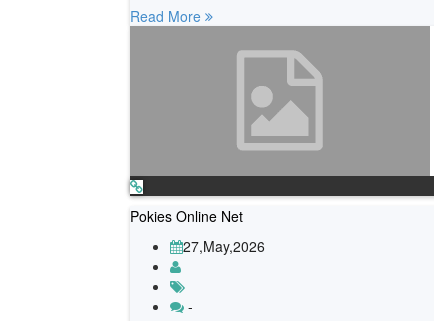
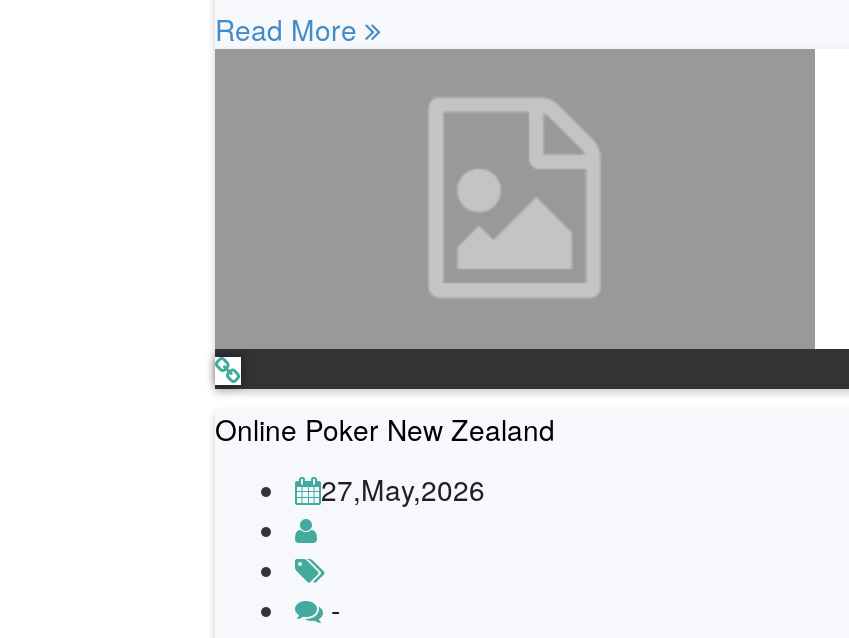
- Pokies Online Net
+ Online Poker New Zealand
